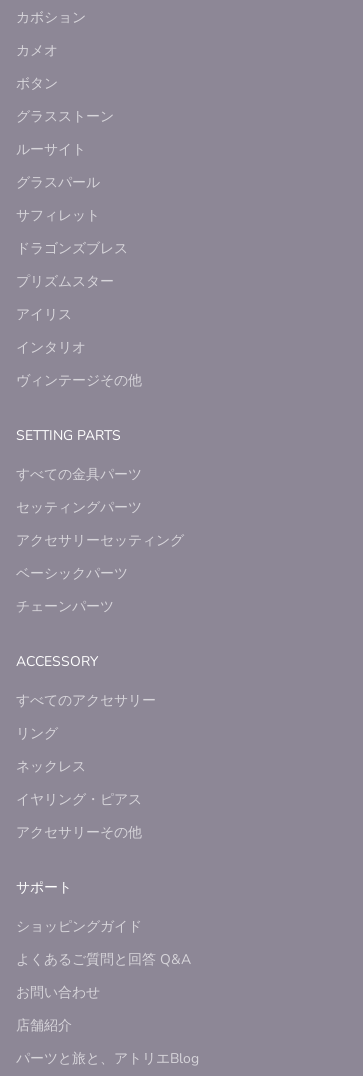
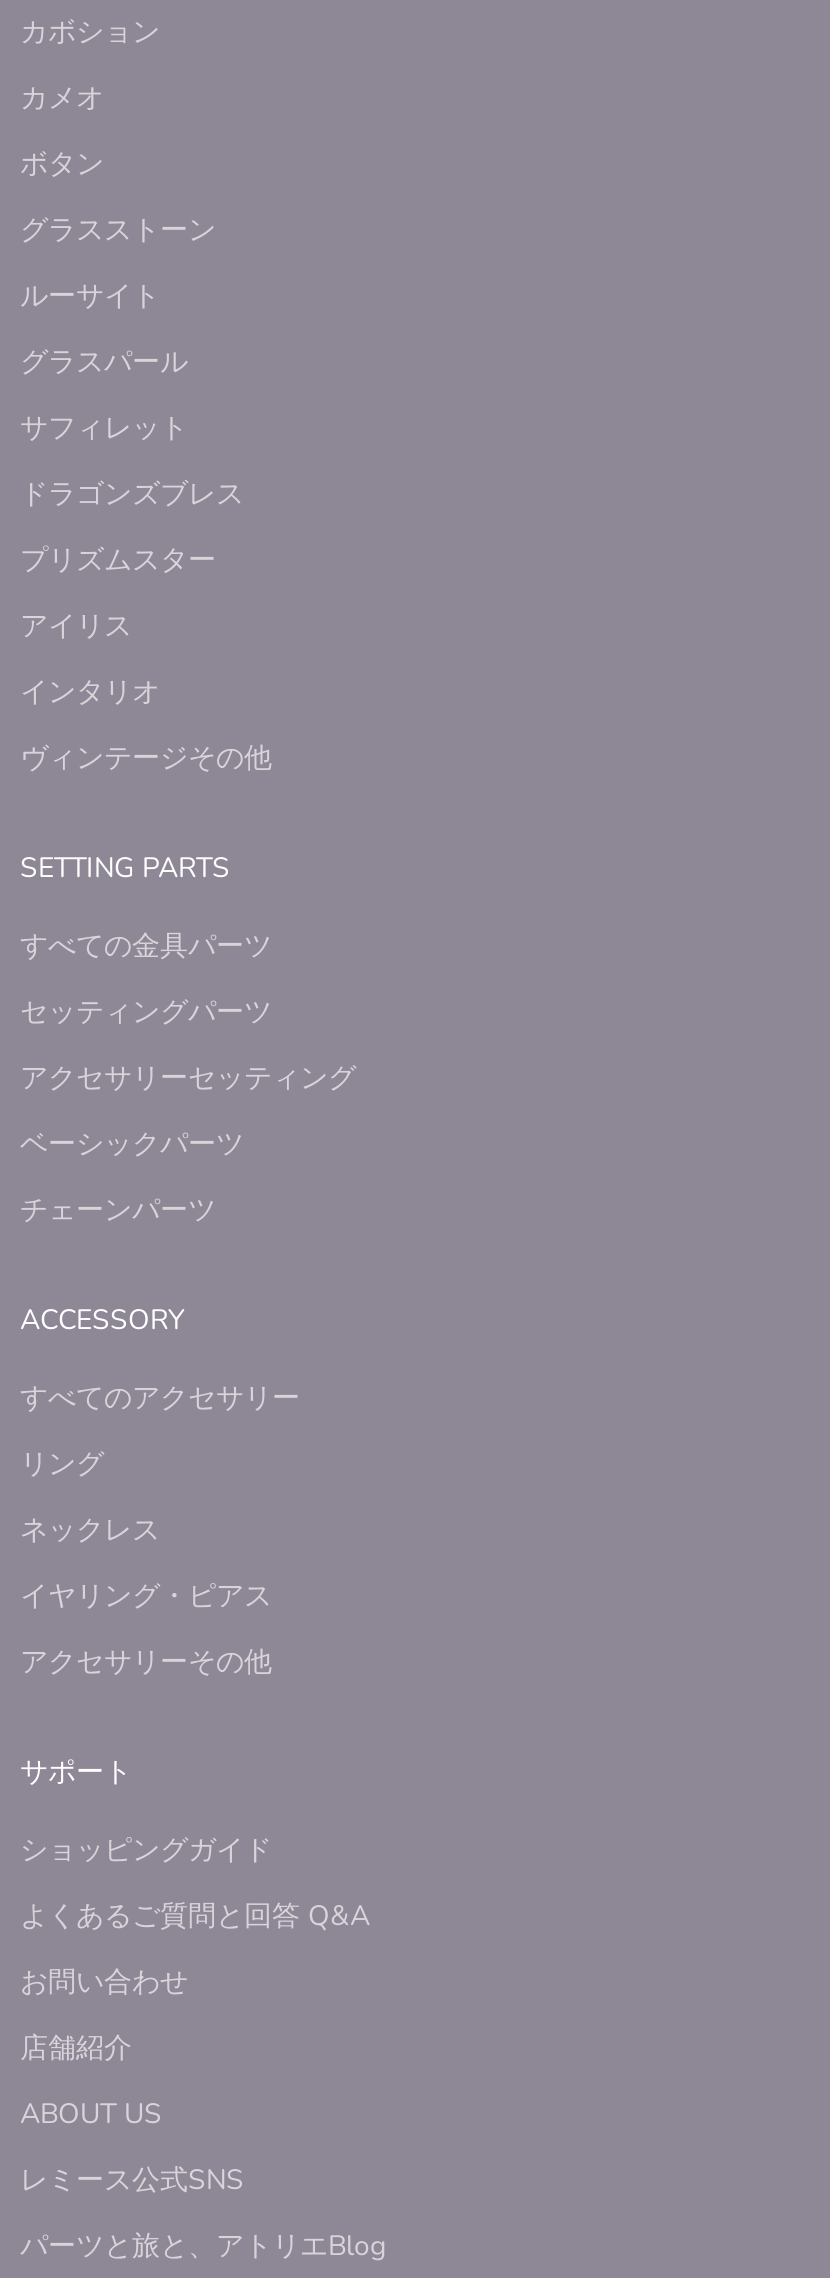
+ ABOUT US
+ レミース公式SNS
